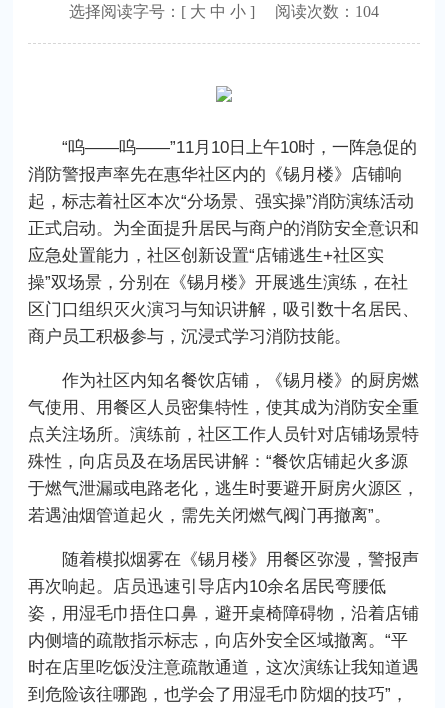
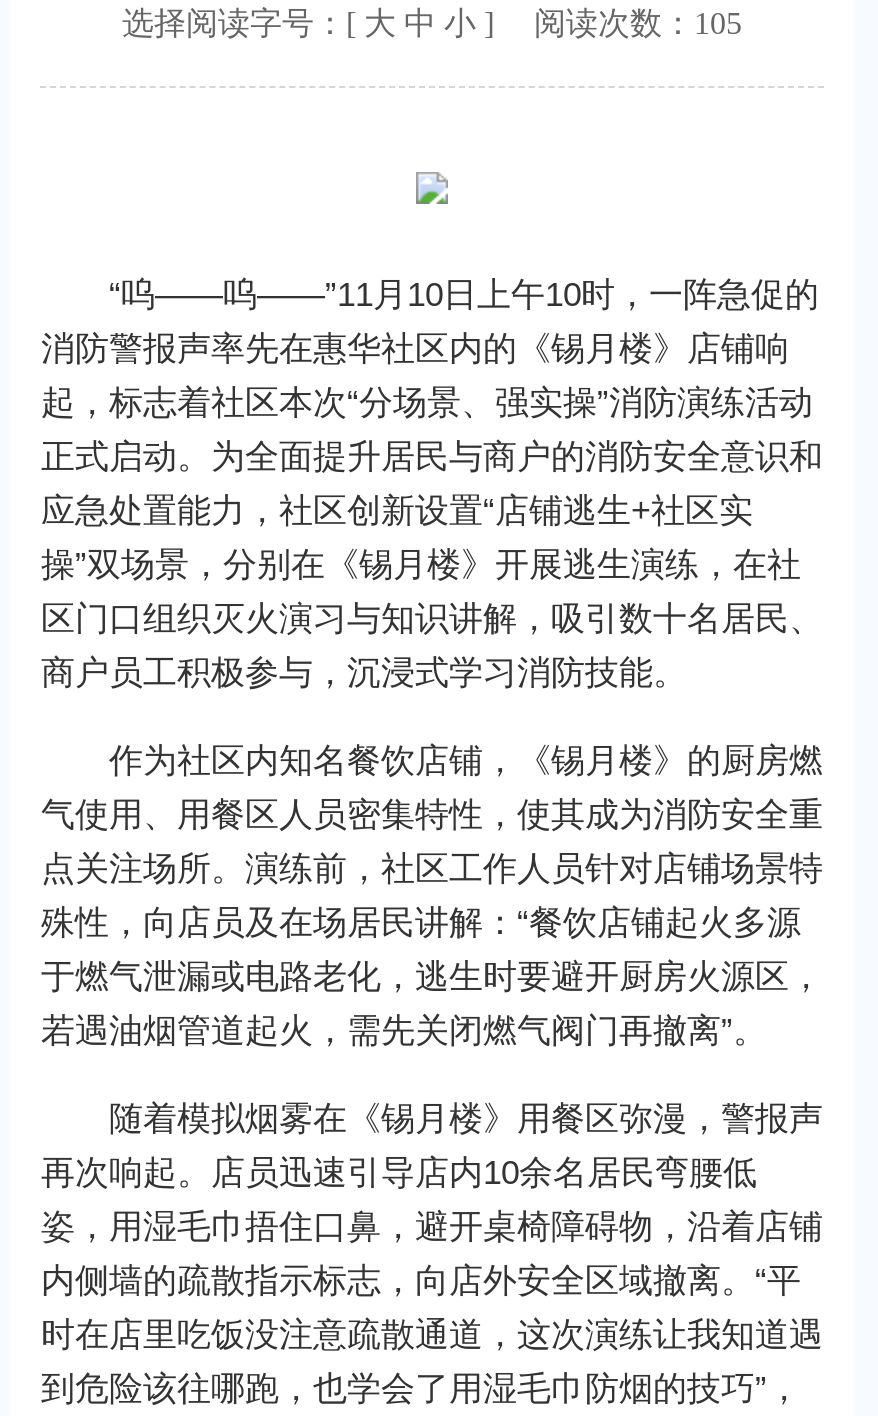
- 选择阅读字号：[大 中 小] 阅读次数：104
+ 选择阅读字号：[大 中 小] 阅读次数：105
